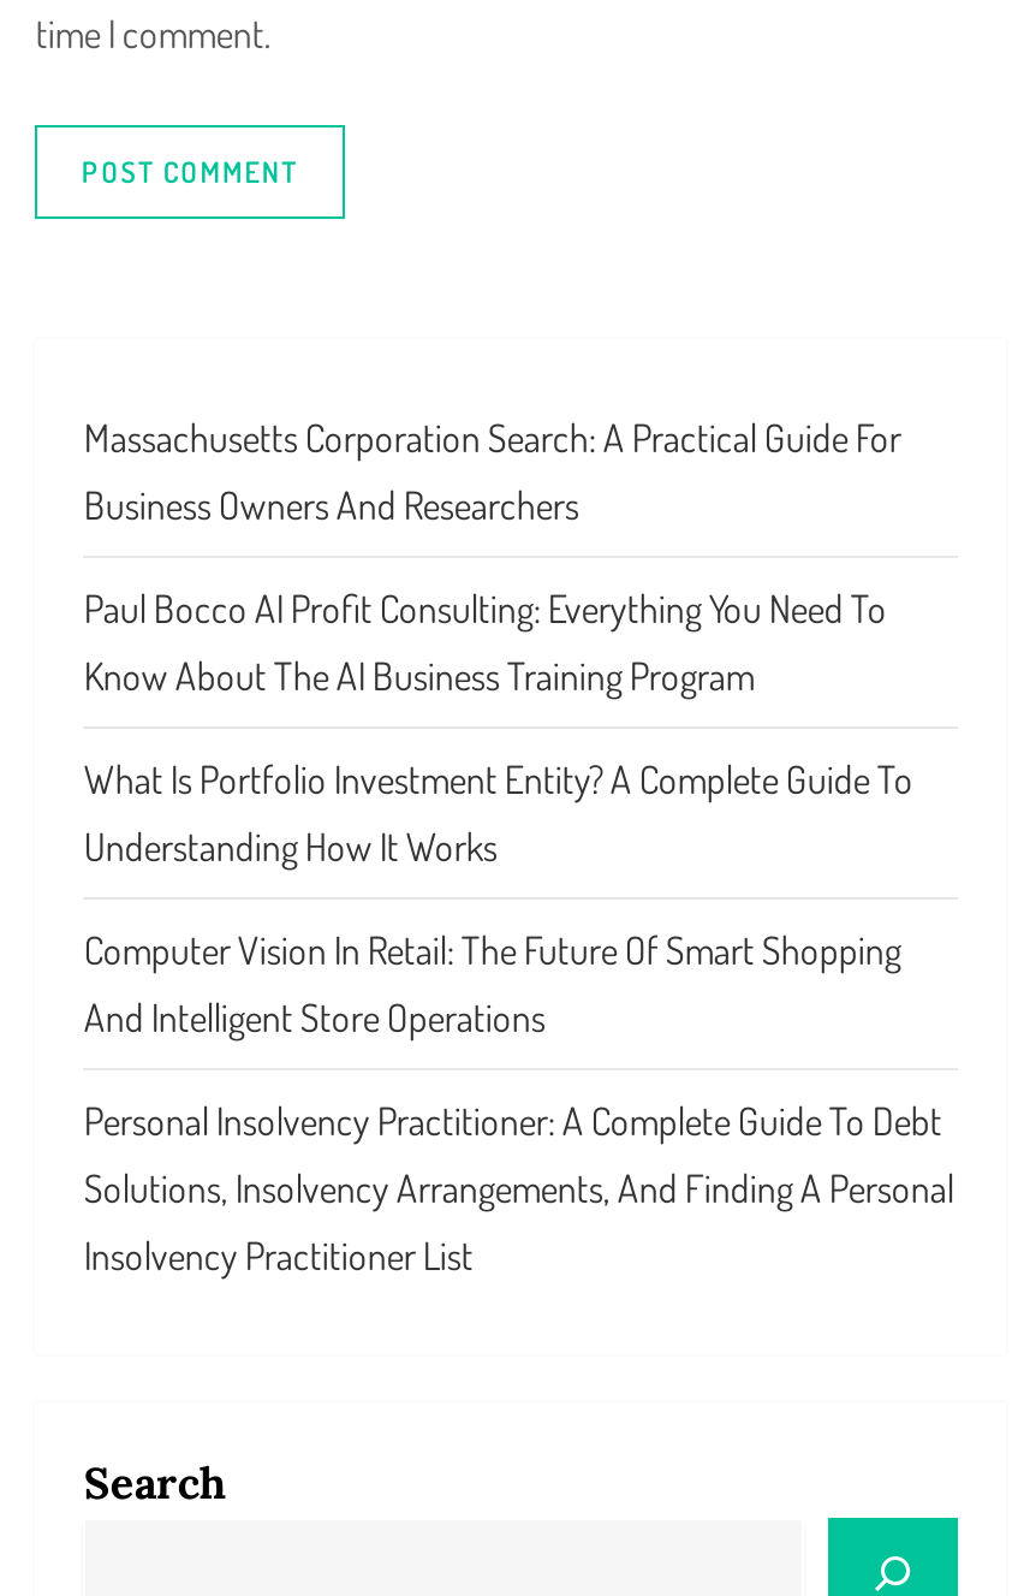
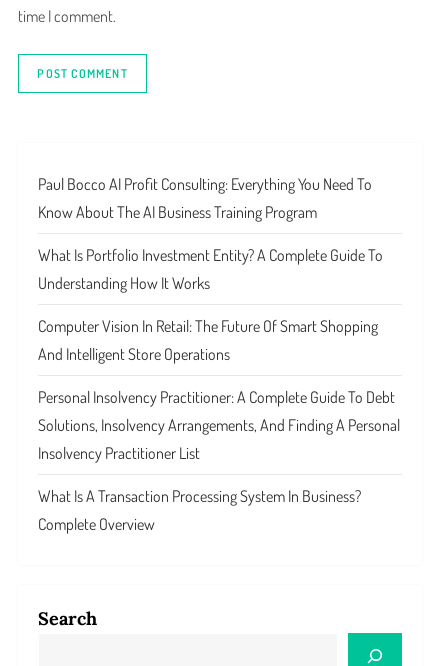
- Massachusetts Corporation Search: A Practical Guide For
- Business Owners And Researchers

moved up: Paul Bocco AI Profit Consulting: Everything You Need To | Know About The AI Business Training Program | What Is Portfolio Investment Entity? A Complete Guide To | ... | Solutions, Insolvency Arrangements, And Finding A Personal | Insolvency Practitioner List

+ What Is A Transaction Processing System In Business?
+ Complete Overview
